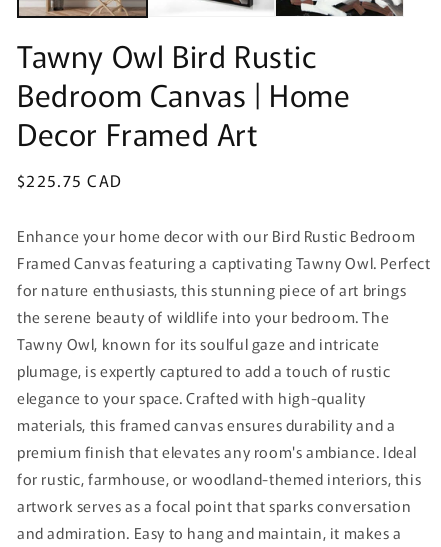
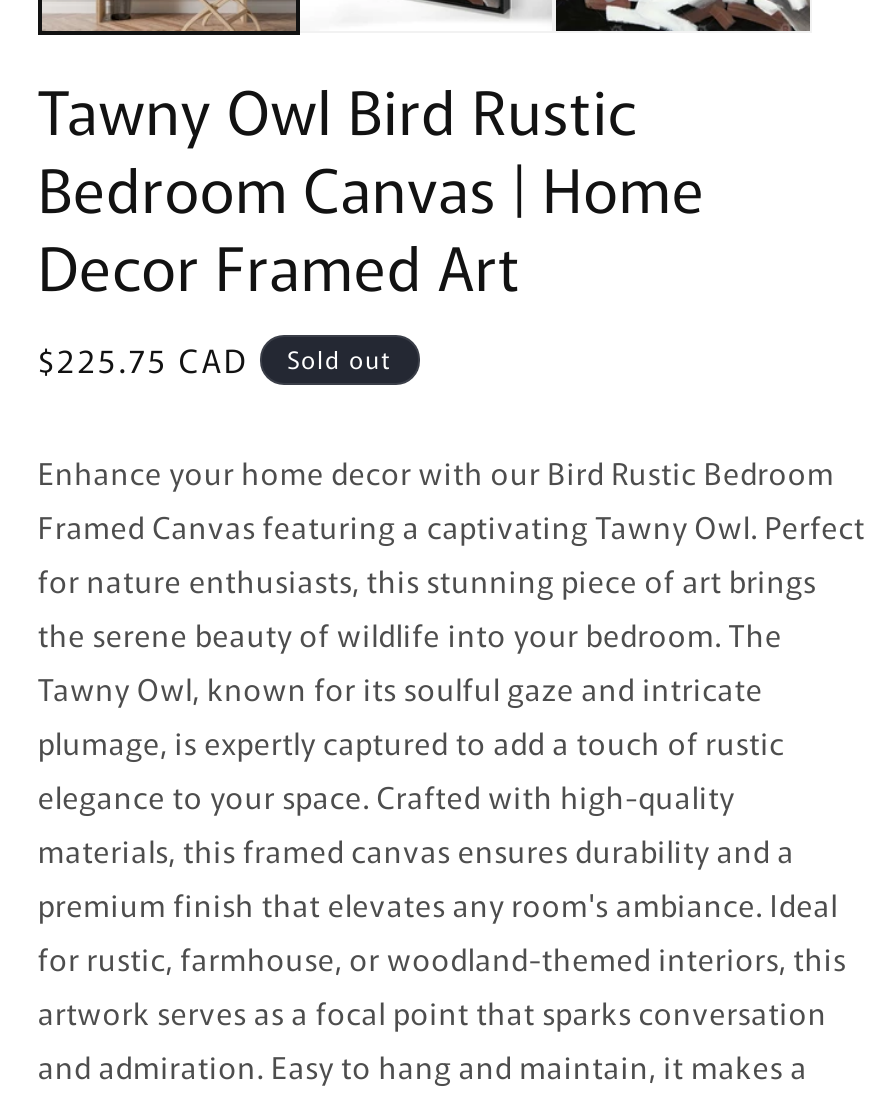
+ Sold out
